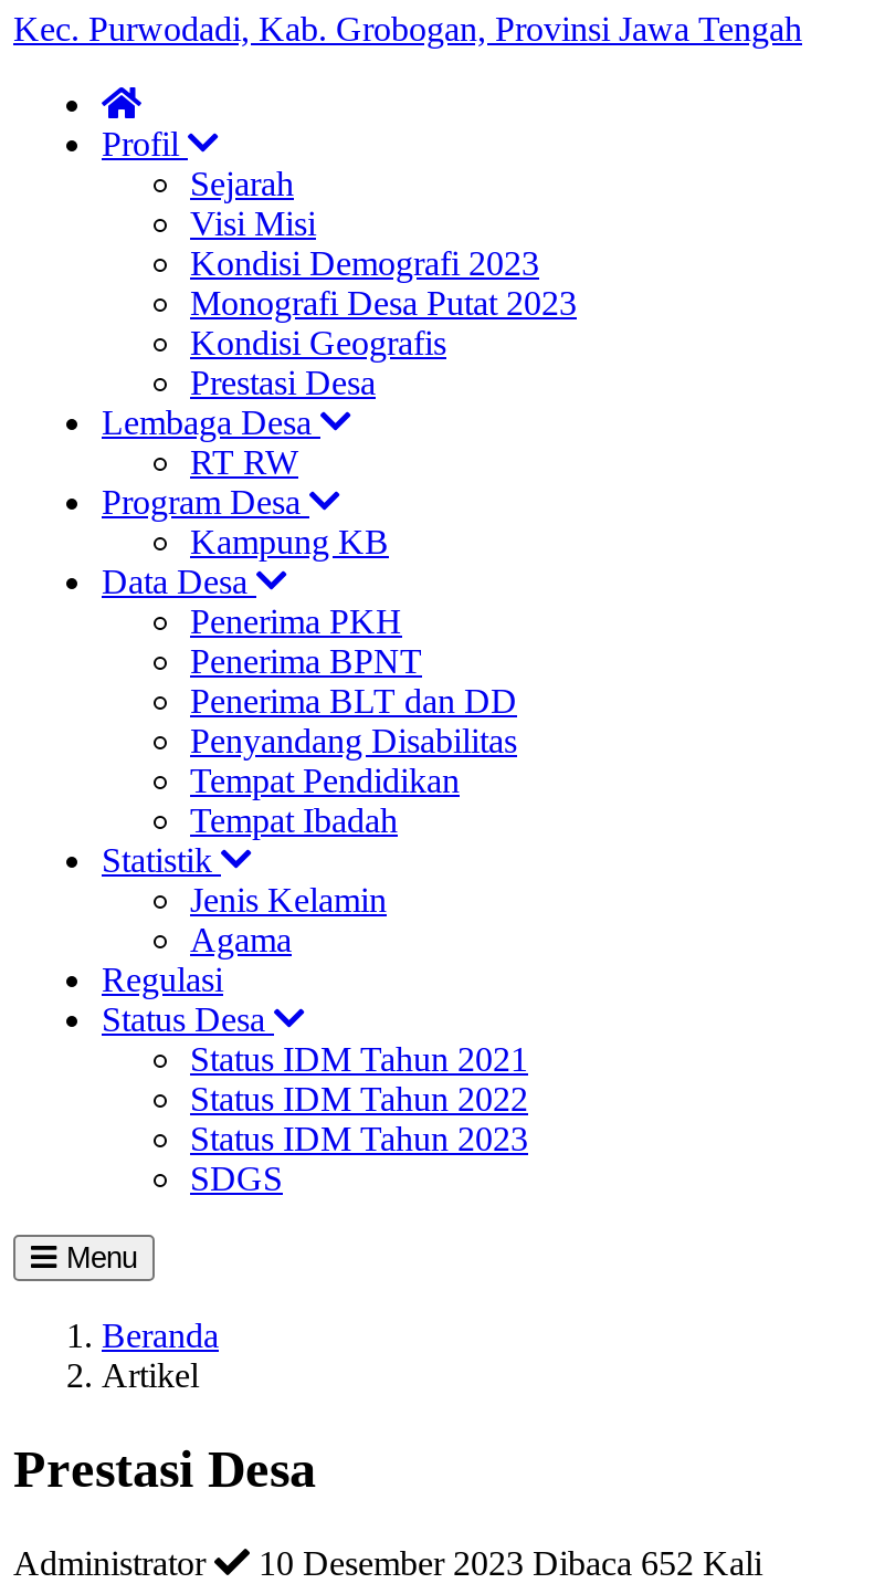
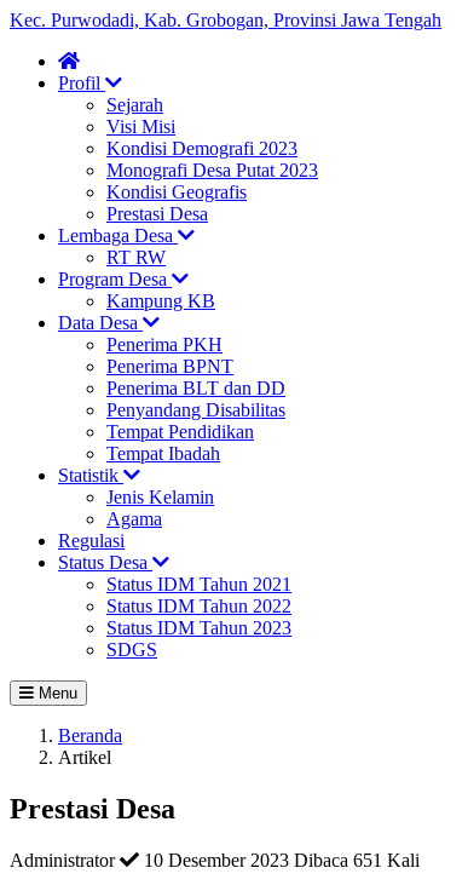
- 10 Desember 2023 Dibaca 652 Kali
+ 10 Desember 2023 Dibaca 651 Kali
